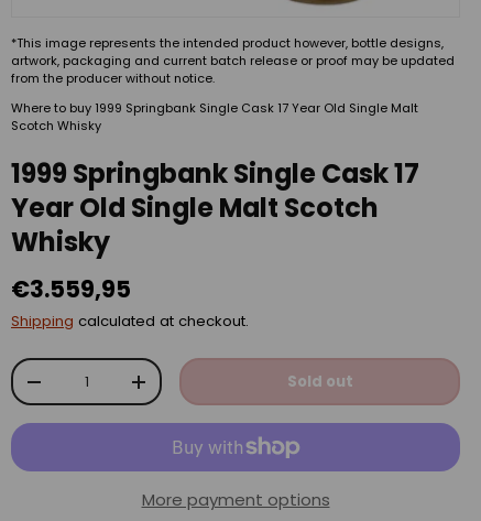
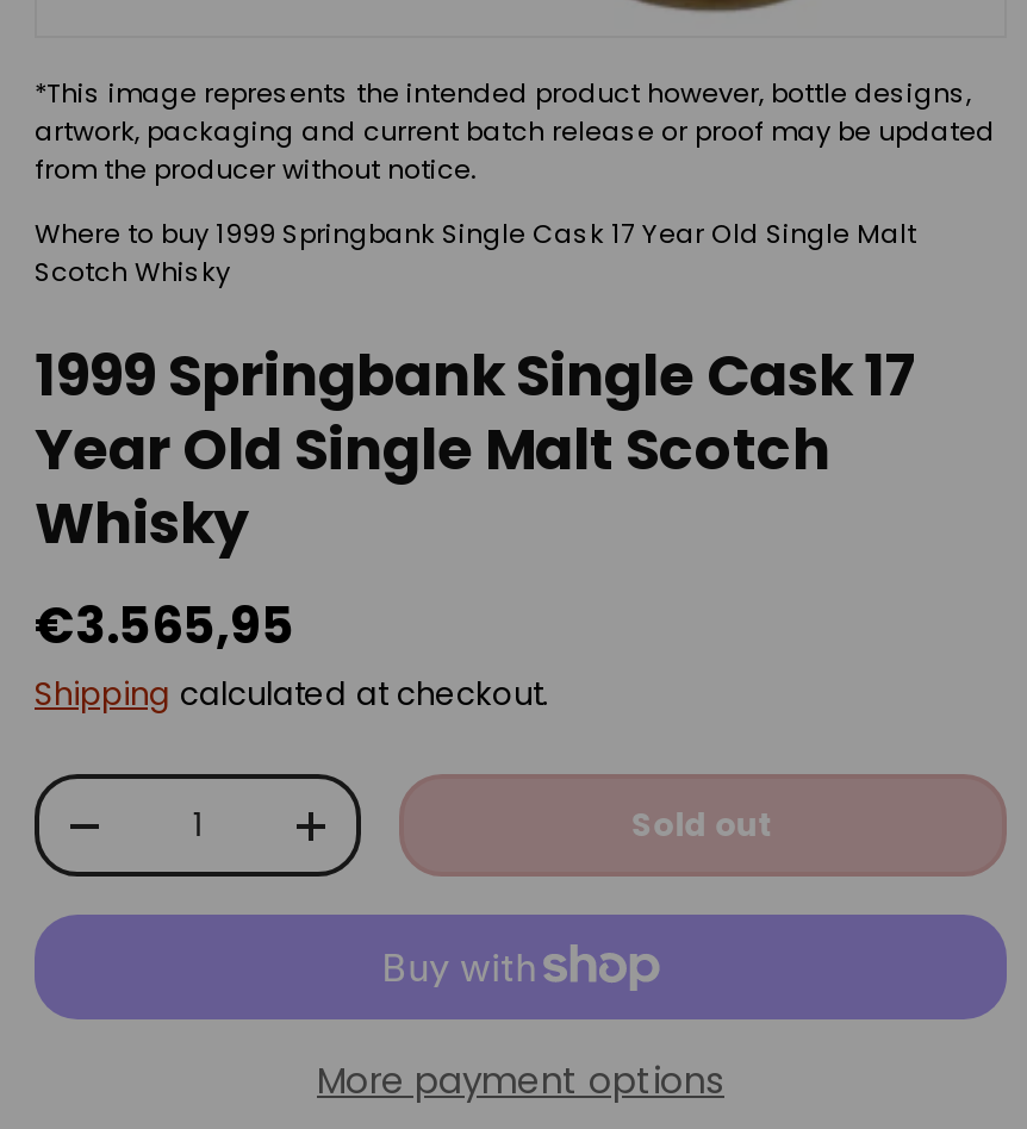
- €3.559,95
+ €3.565,95
